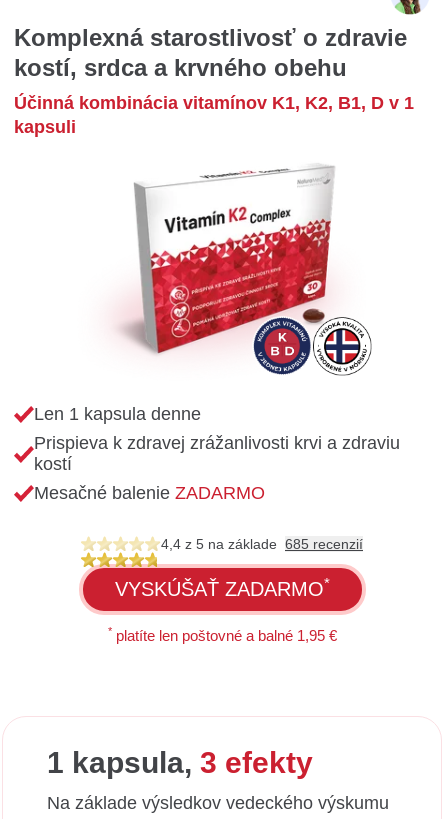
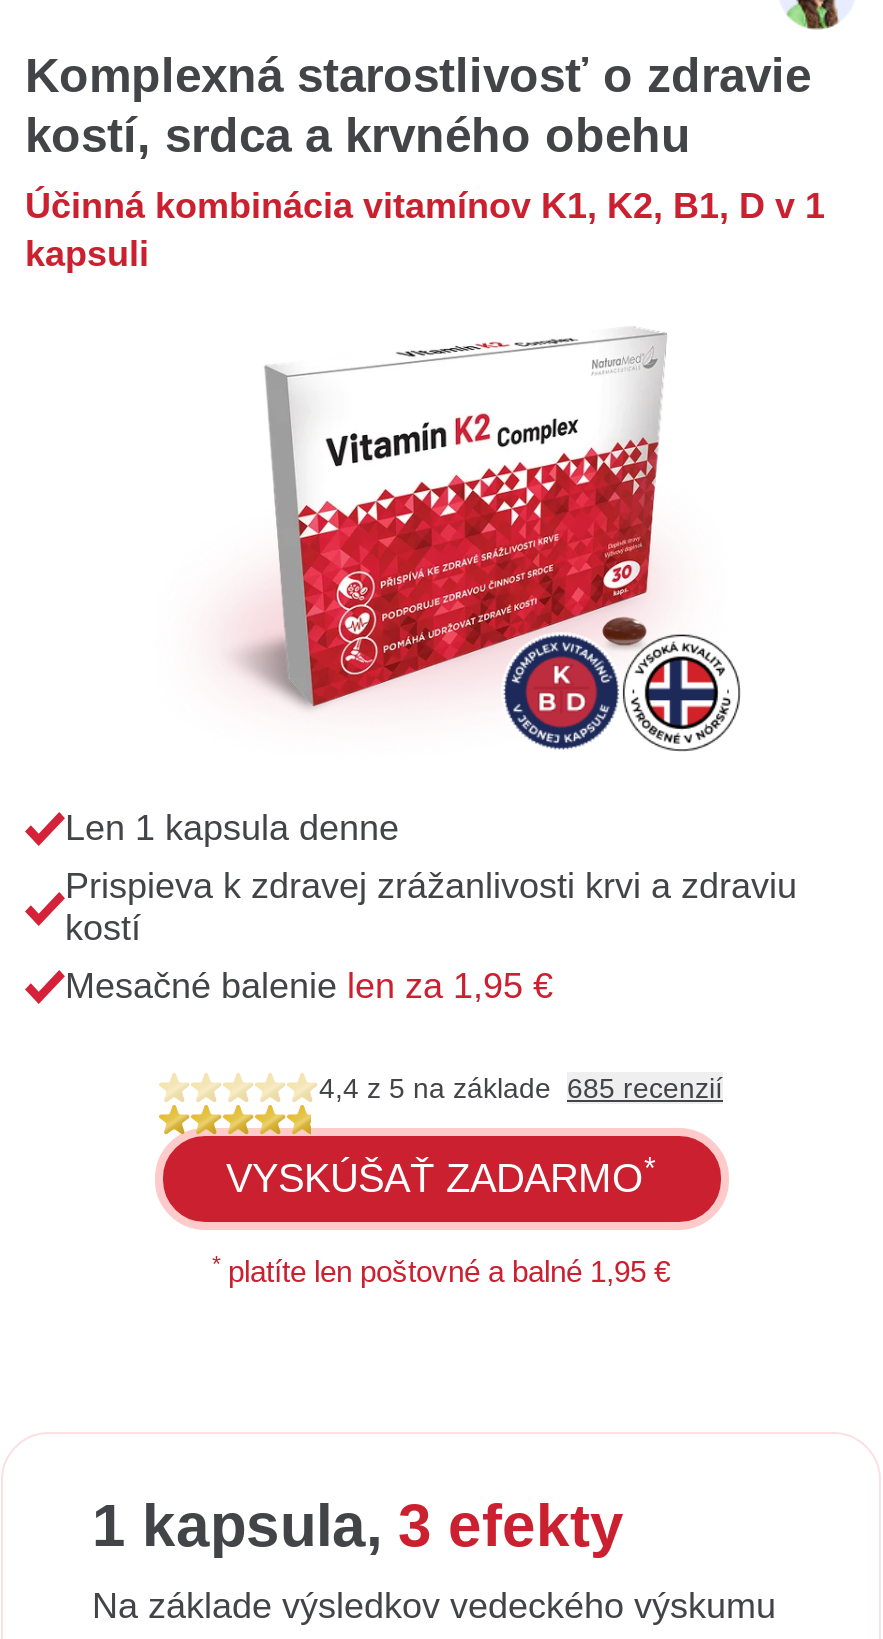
- Mesačné balenie ZADARMO
+ Mesačné balenie len za 1,95 €
